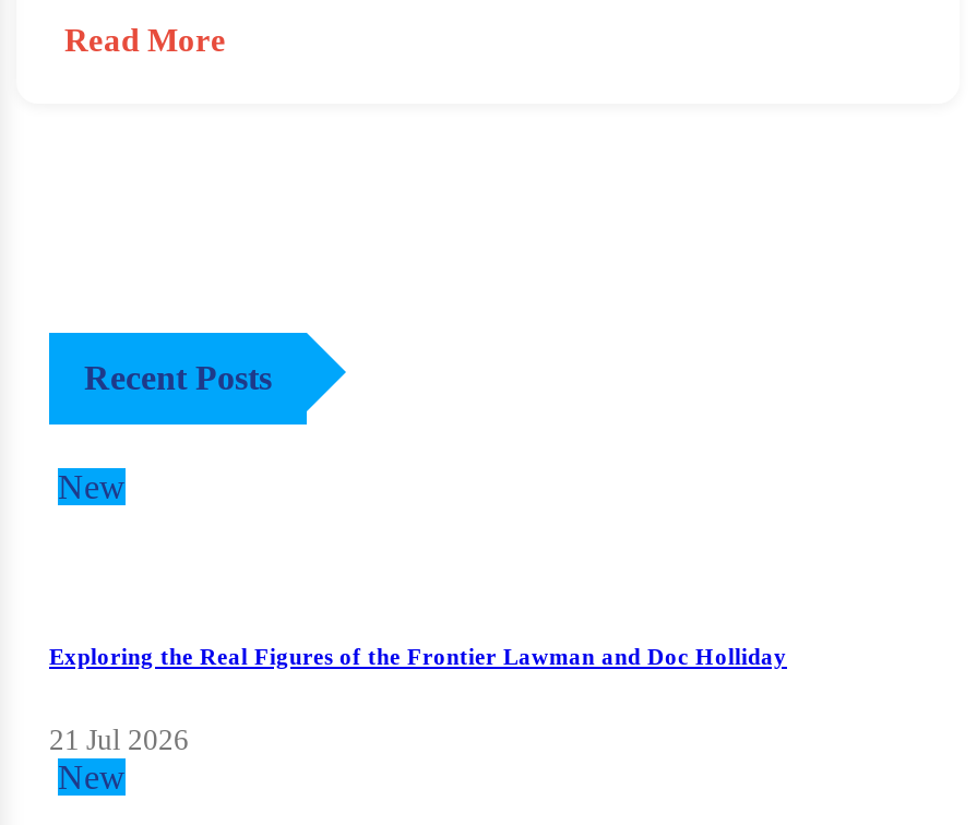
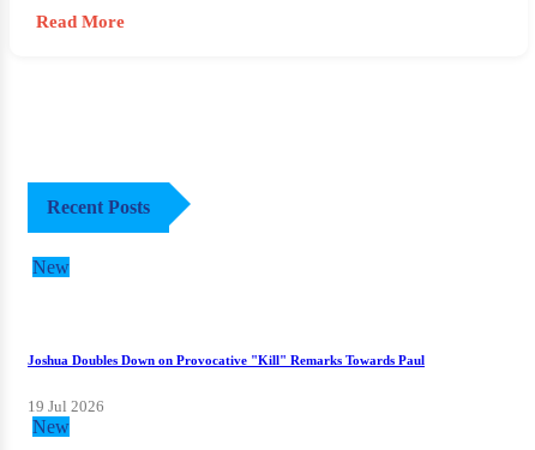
- Exploring the Real Figures of the Frontier Lawman and Doc Holliday
+ Joshua Doubles Down on Provocative "Kill" Remarks Towards Paul

- 21 Jul 2026
+ 19 Jul 2026
